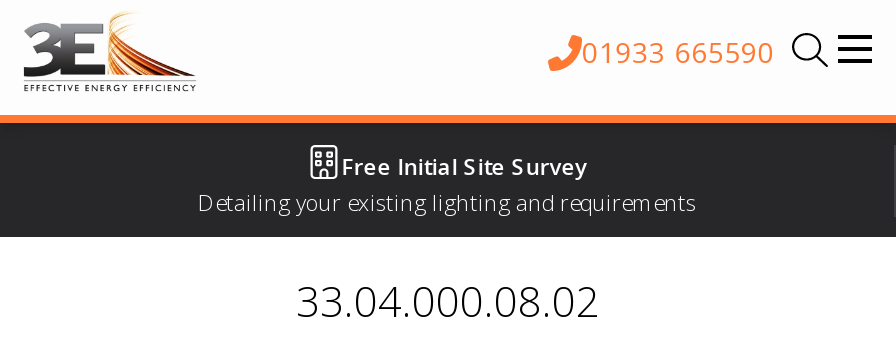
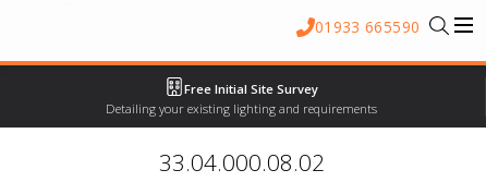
- [image]
